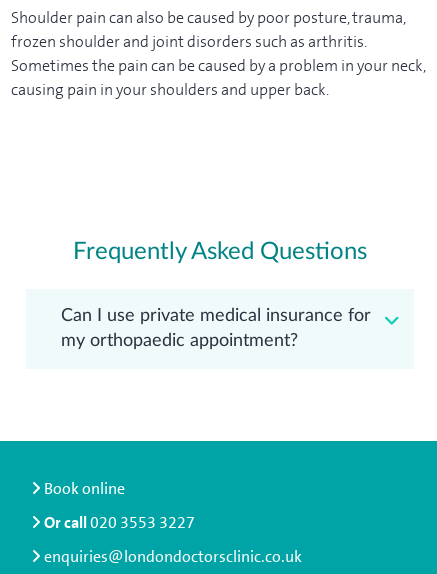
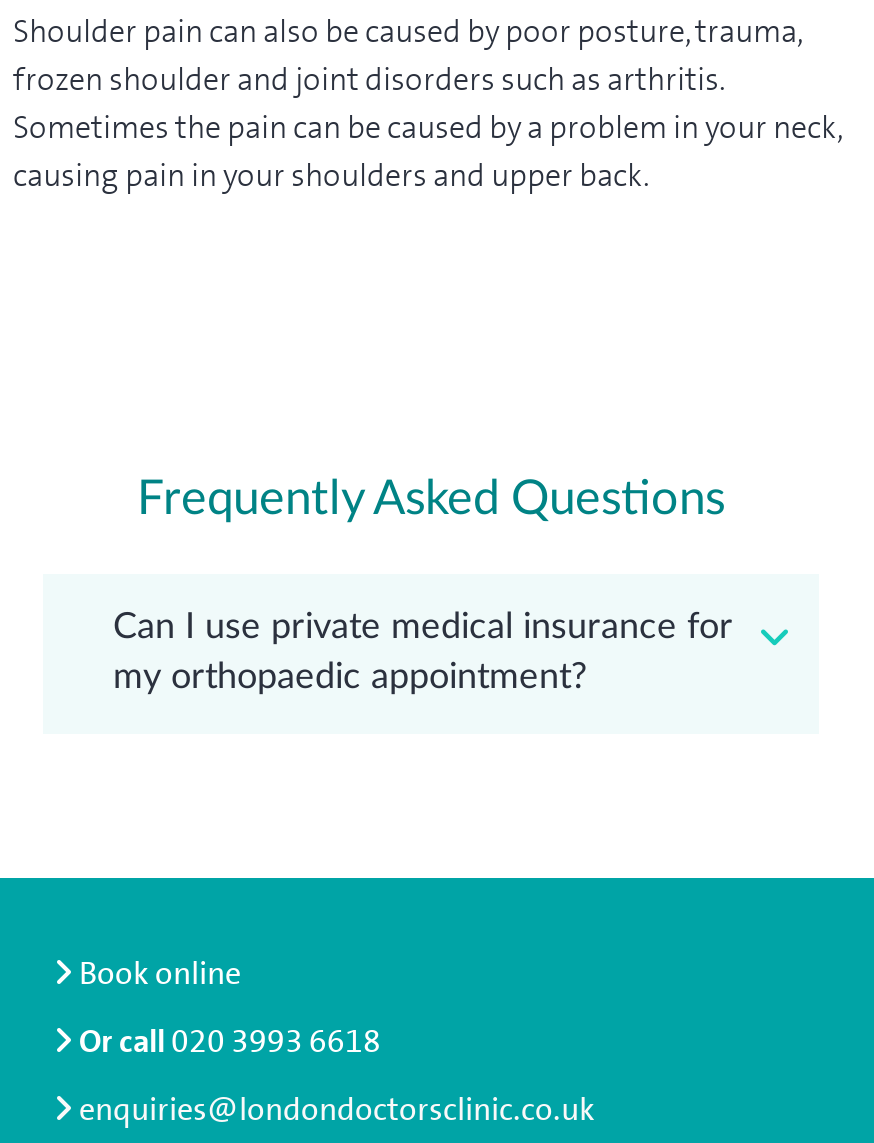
- Or call 020 3553 3227
+ Or call 020 3993 6618
